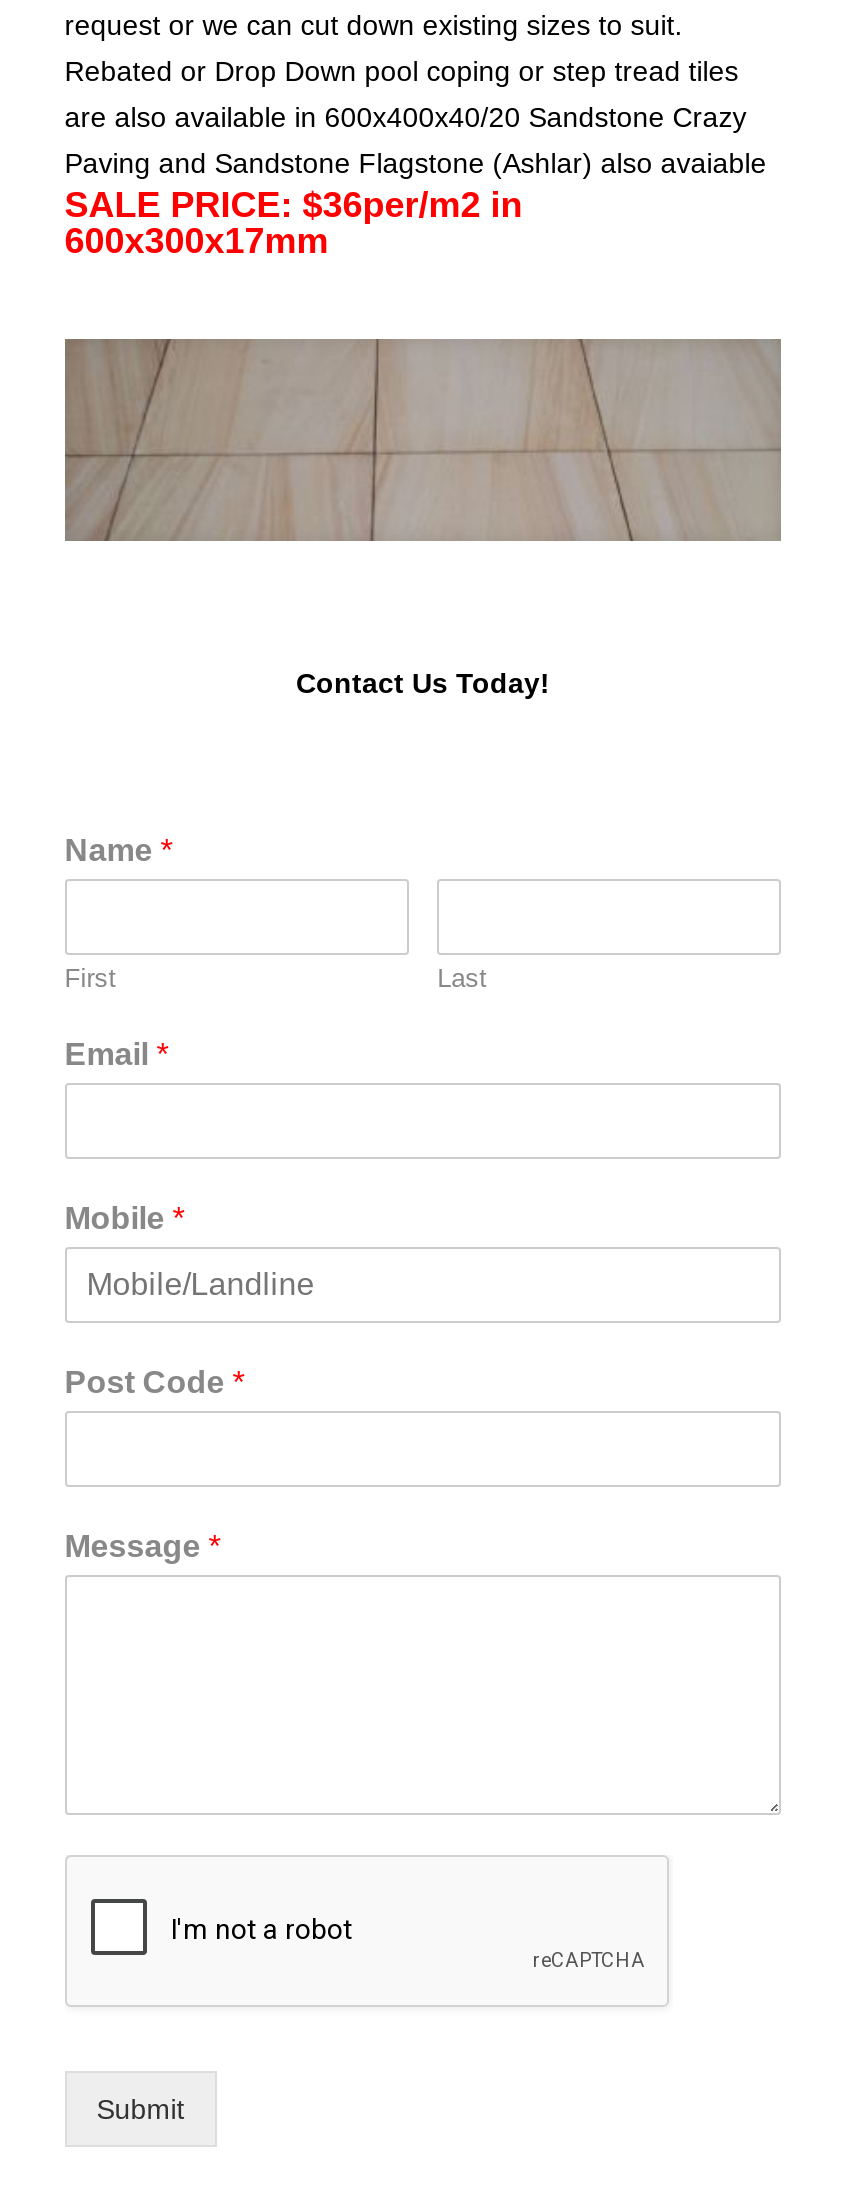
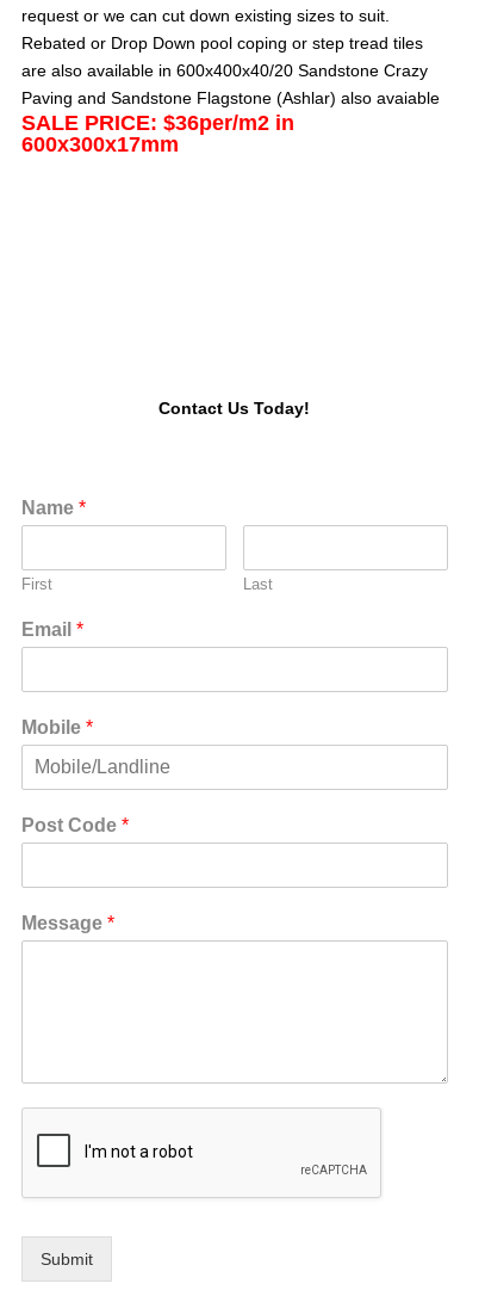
- [image]
